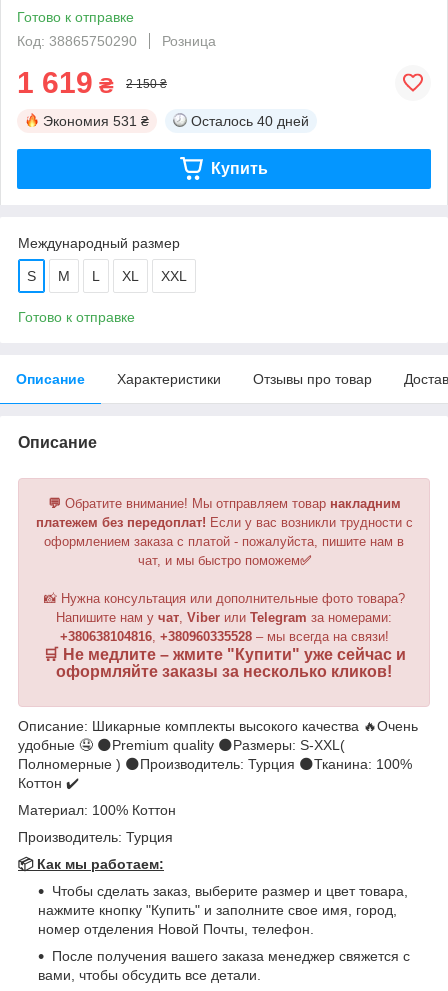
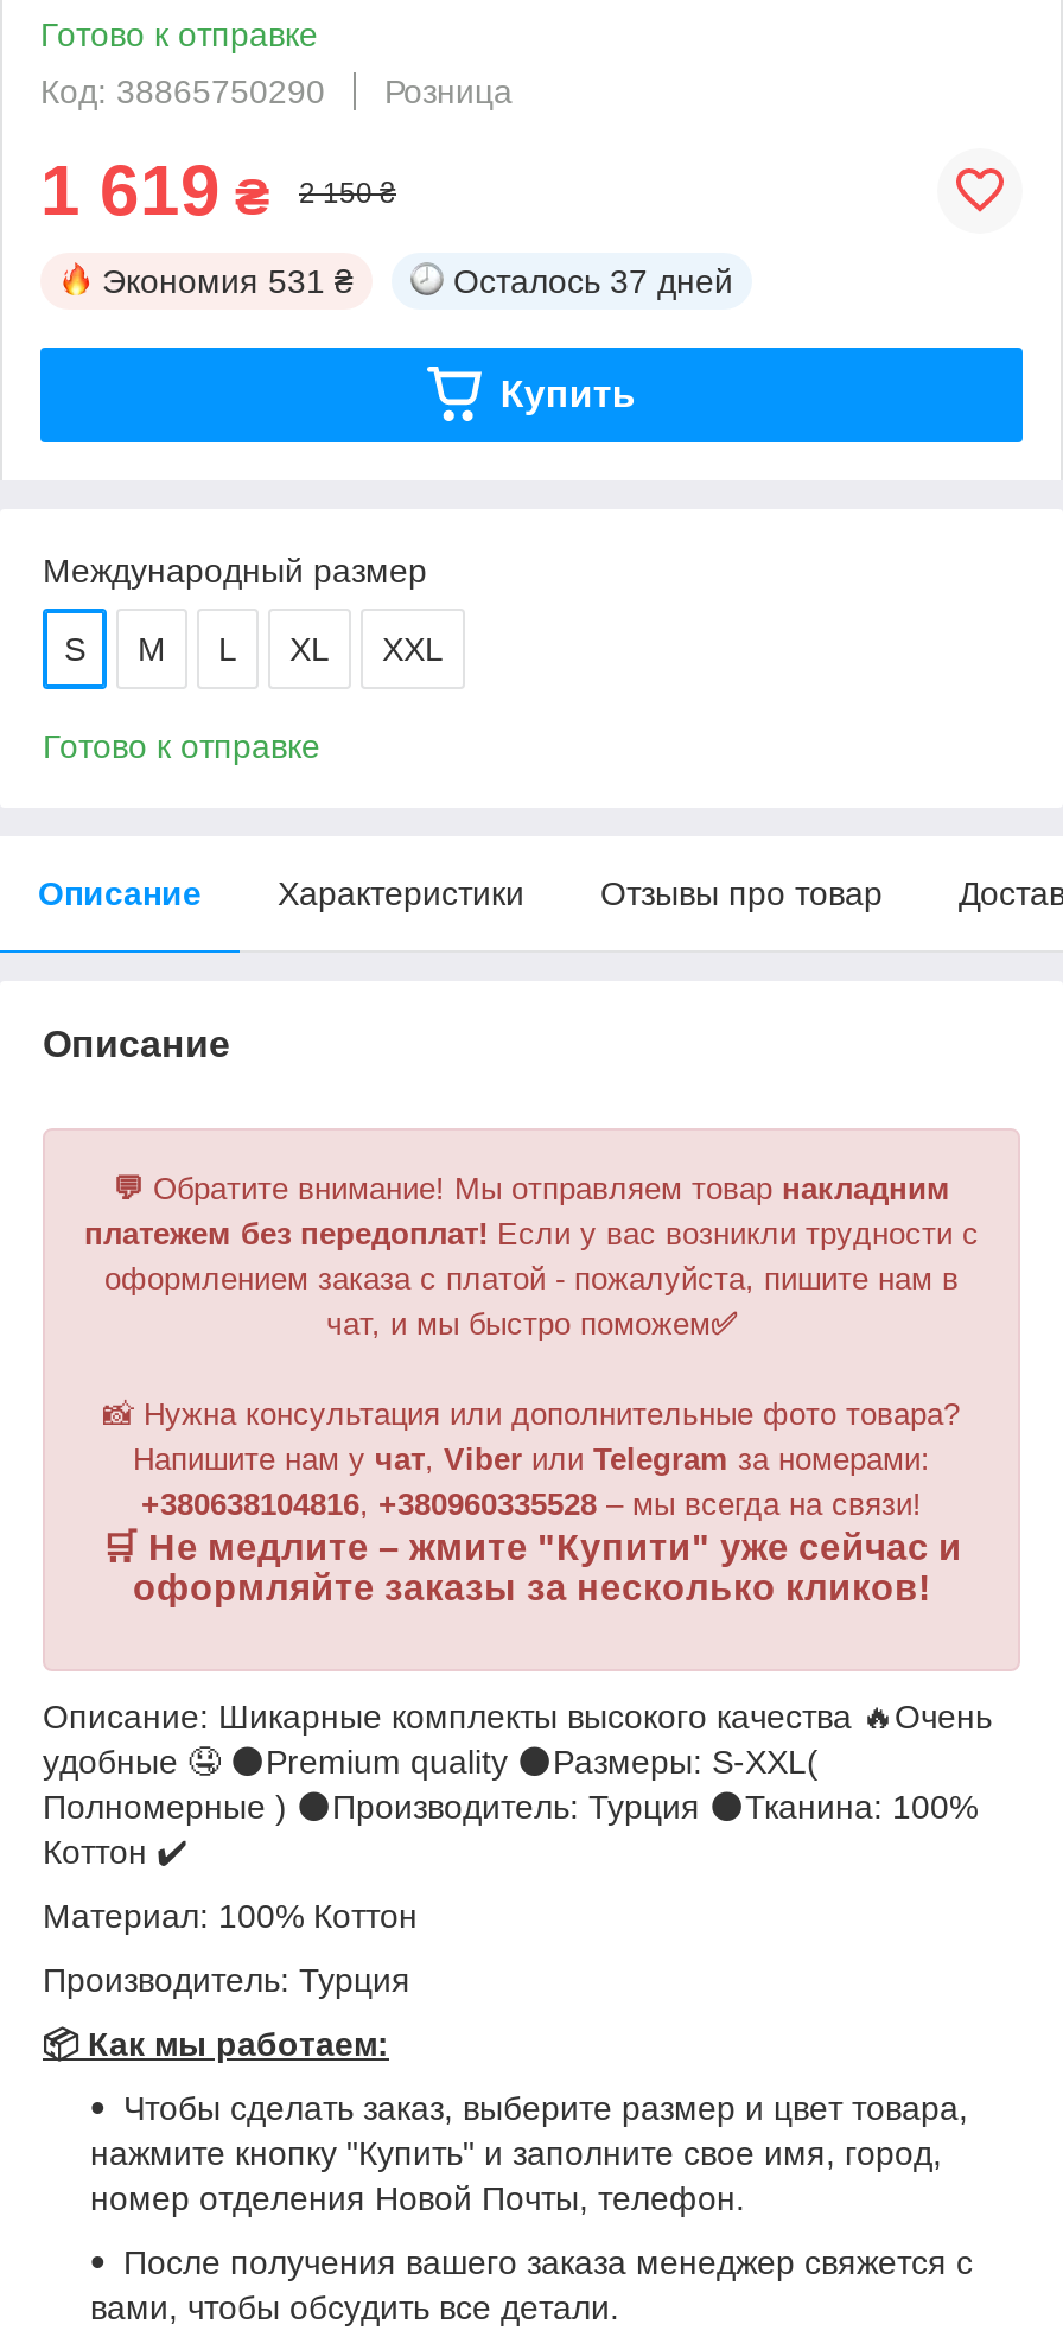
- Осталось 40 дней
+ Осталось 37 дней
